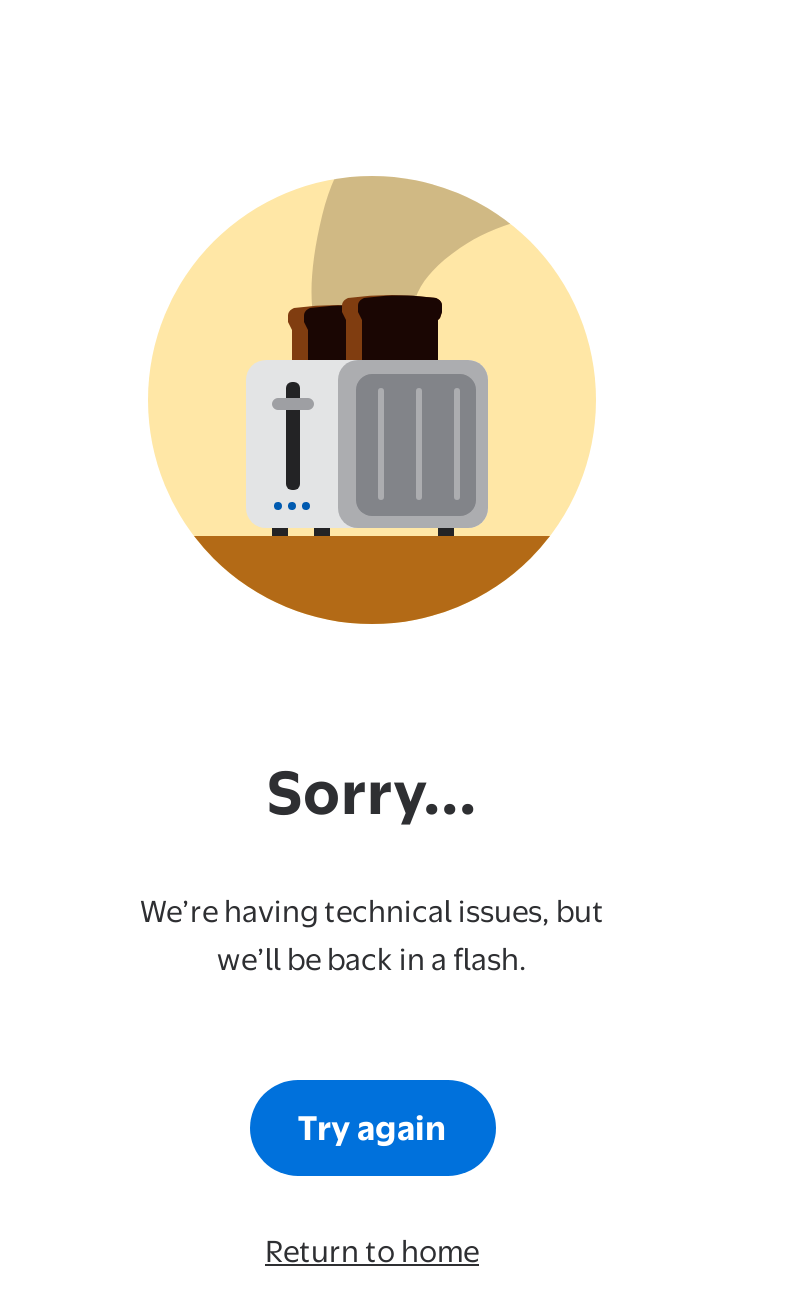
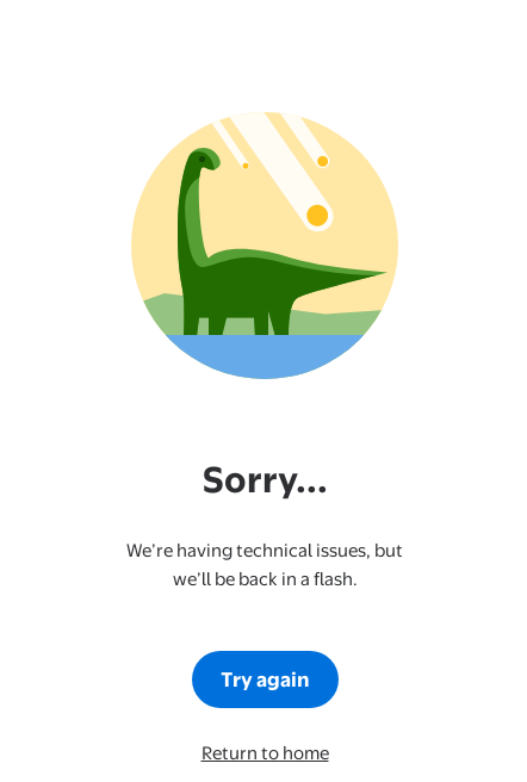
- [image]
+ [image]
